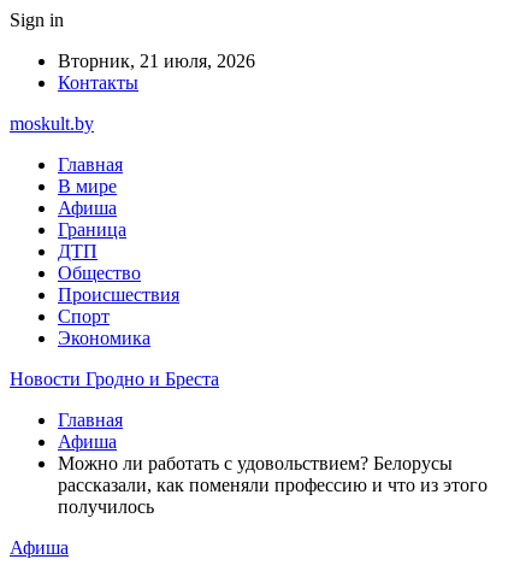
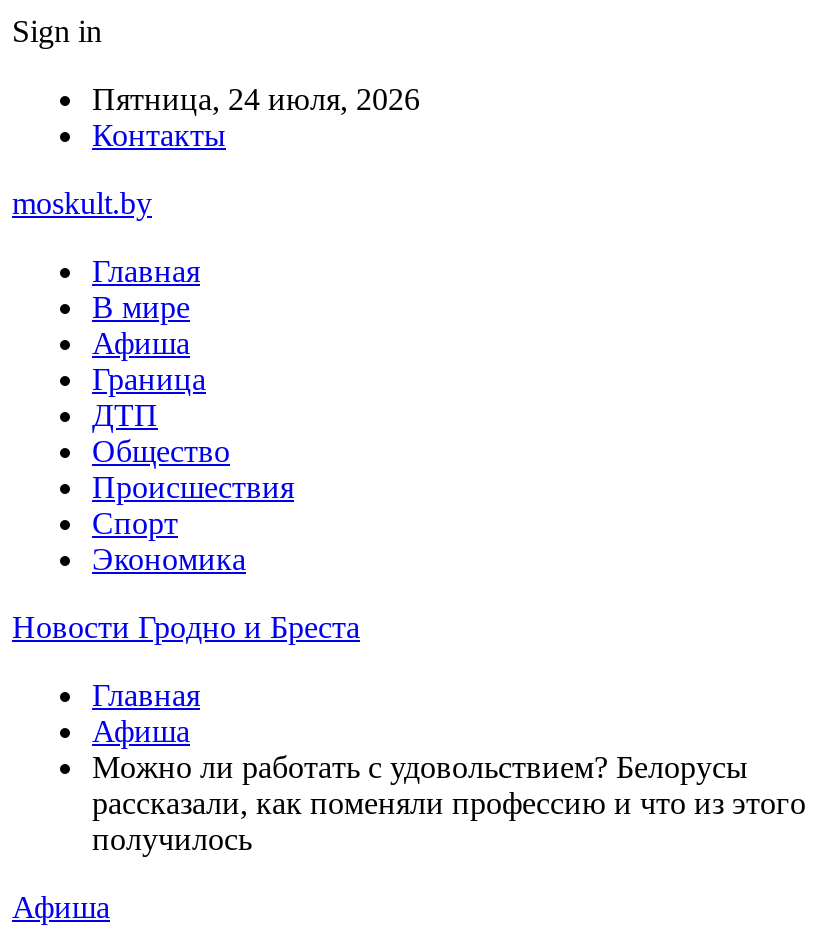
- Вторник, 21 июля, 2026
+ Пятница, 24 июля, 2026
